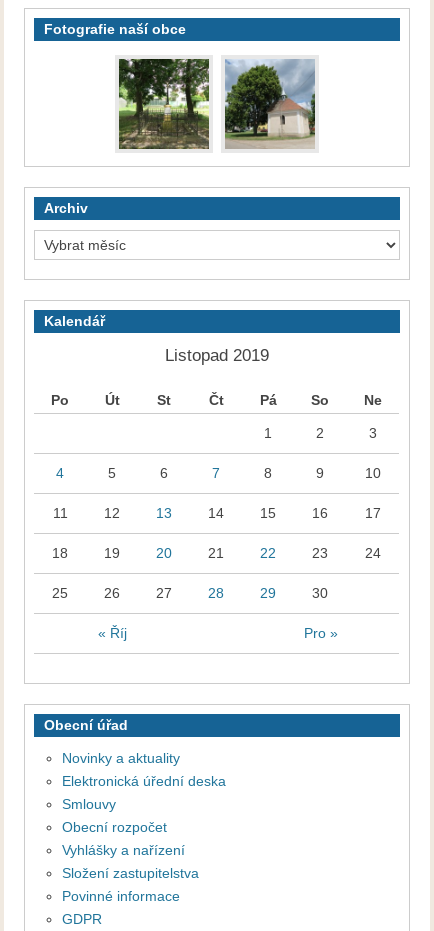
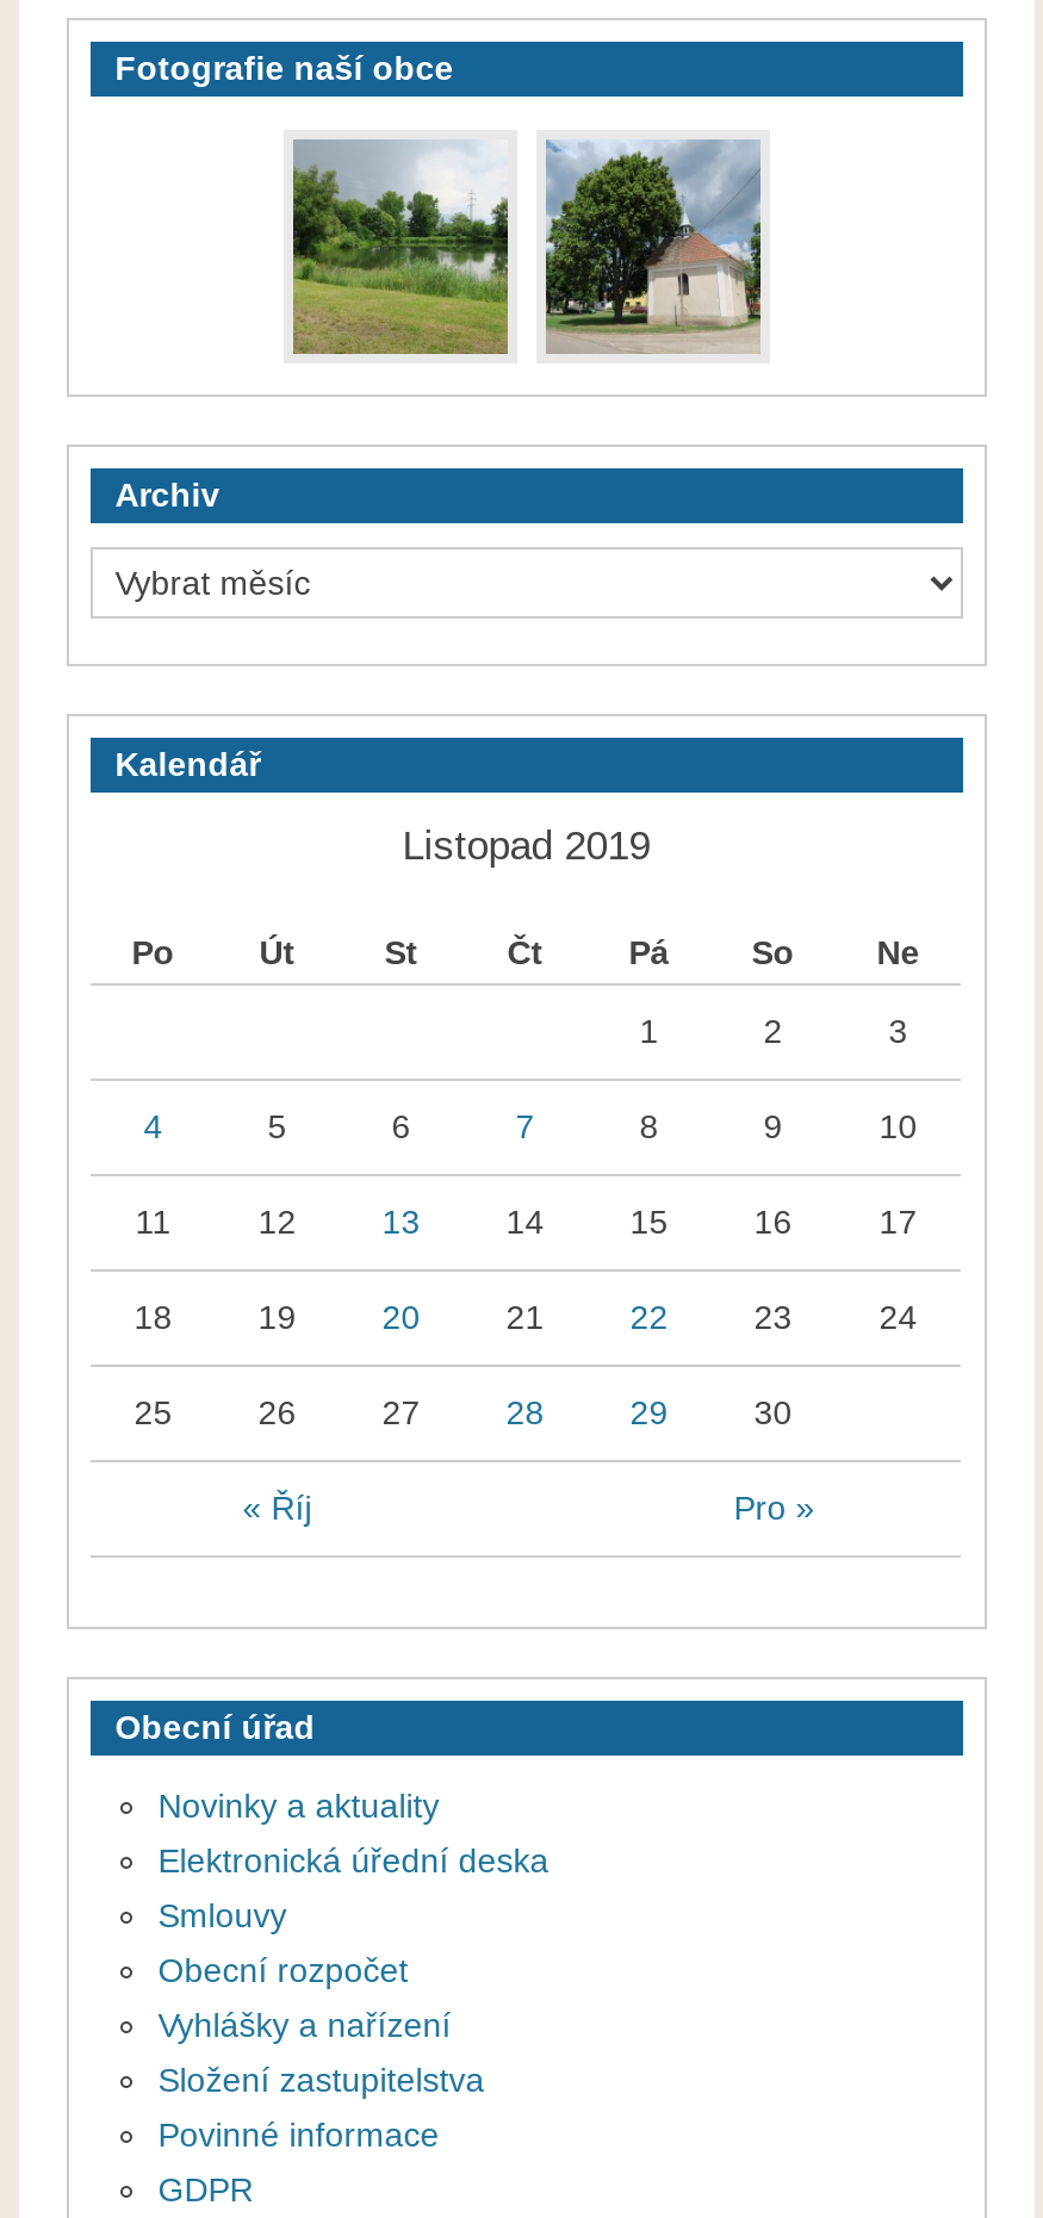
- [image]
+ [image]
